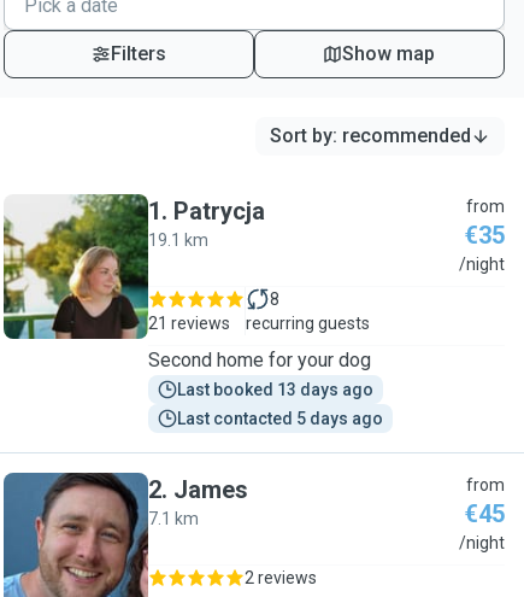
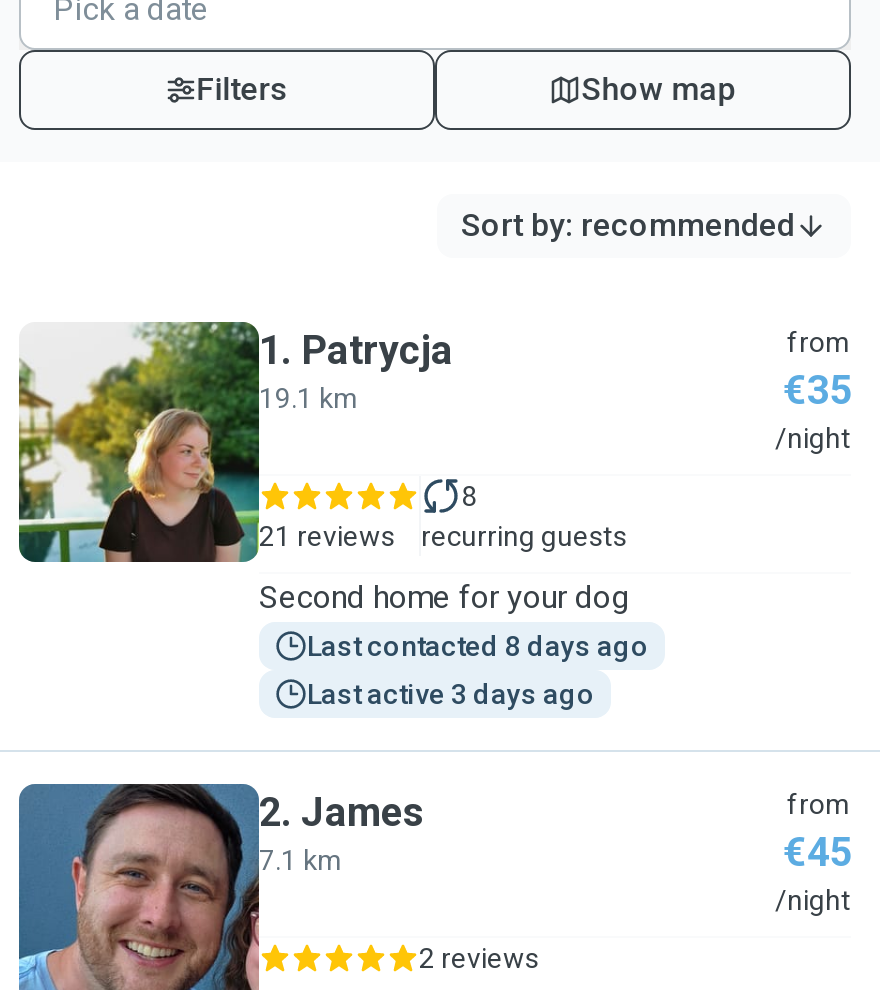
- Last booked 13 days ago
+ Last contacted 8 days ago

- Last contacted 5 days ago
+ Last active 3 days ago
